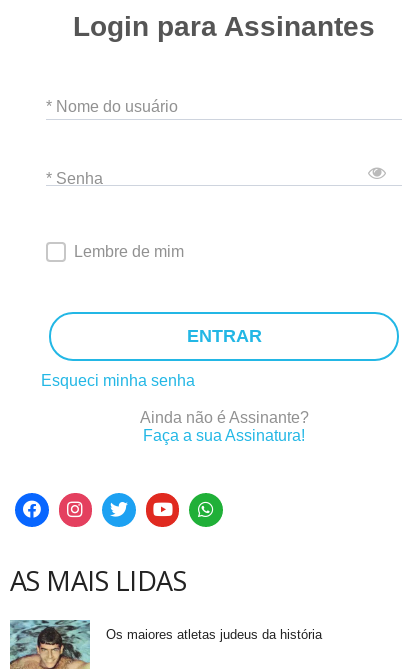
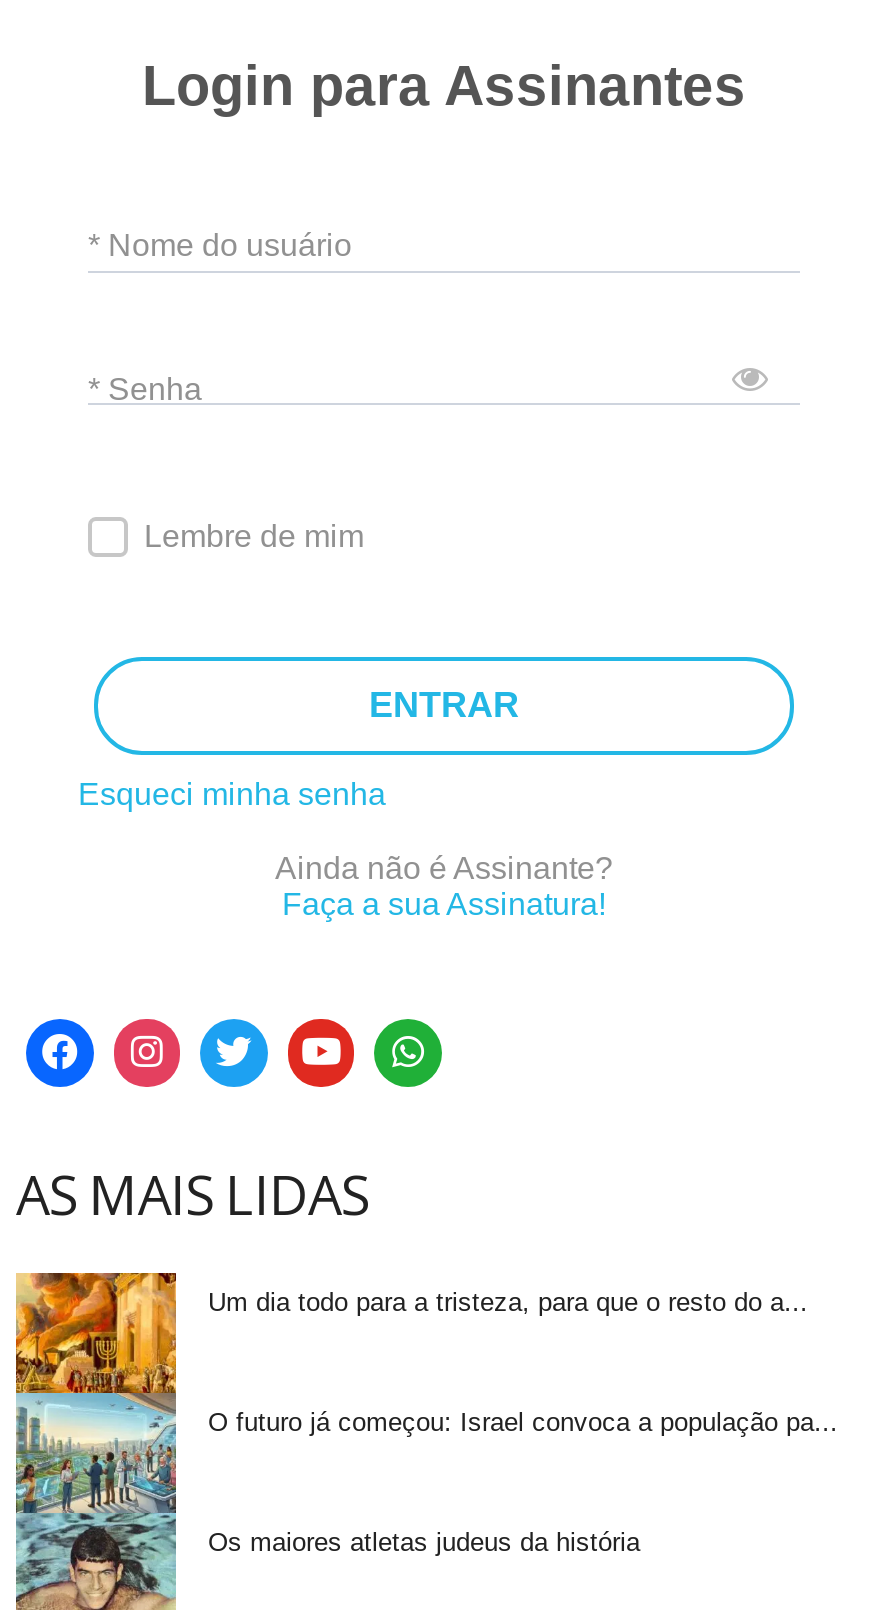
+ [image]
+ Um dia todo para a tristeza, para que o resto do a...

+ O futuro já começou: Israel convoca a população pa...
